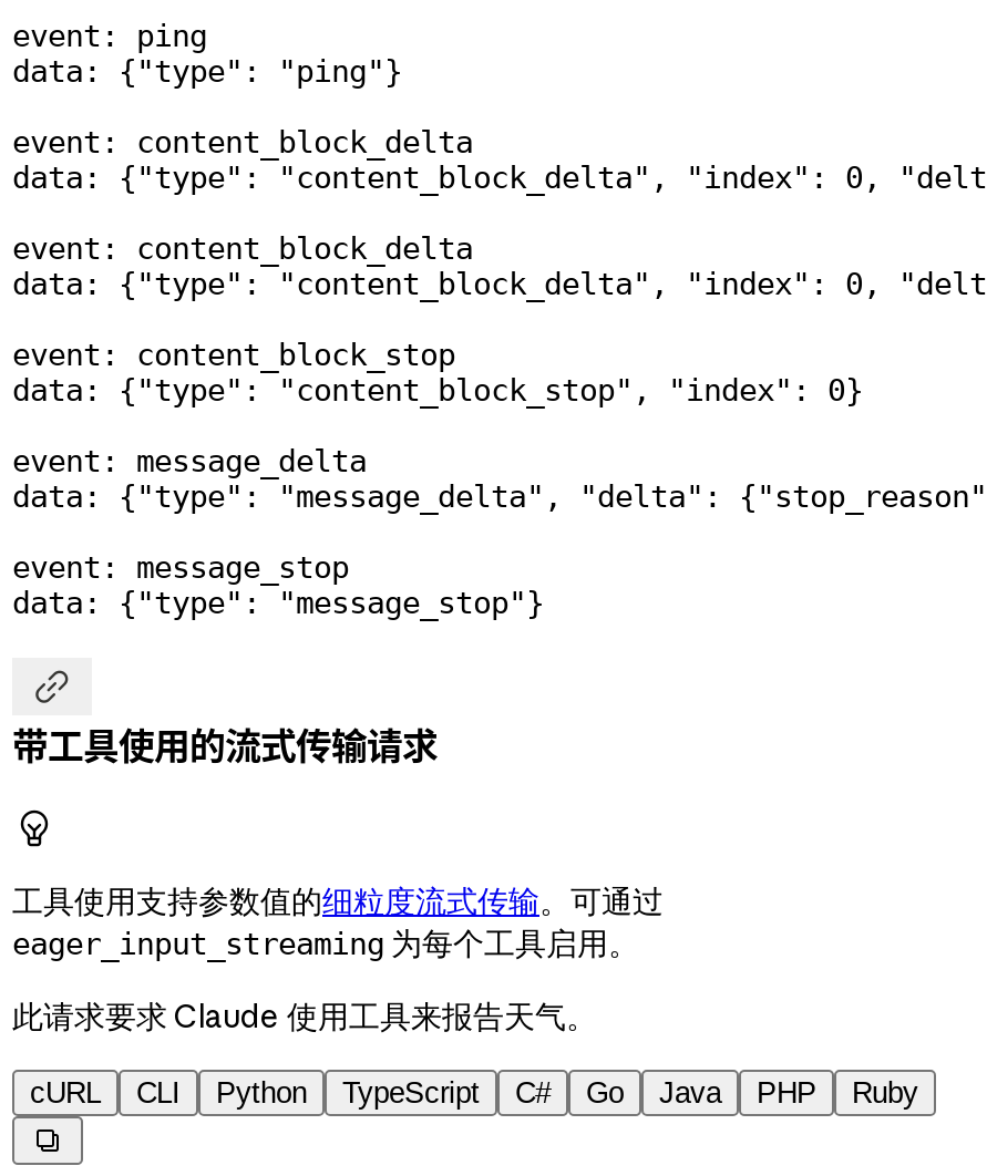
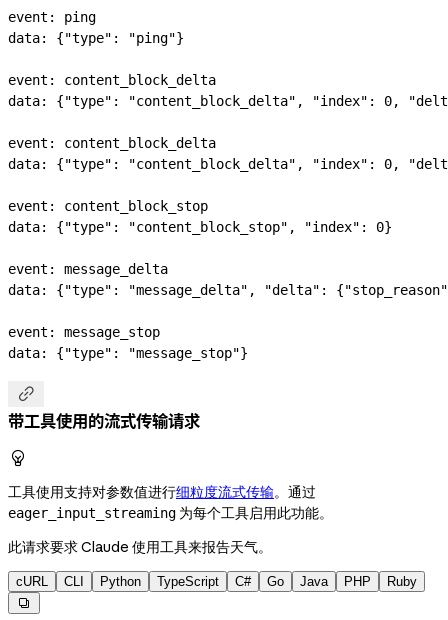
- 工具使用支持参数值的细粒度流式传输。可通过
- eager_input_streaming为每个工具启用。
+ 工具使用支持对参数值进行细粒度流式传输。通过
+ eager_input_streaming为每个工具启用此功能。
